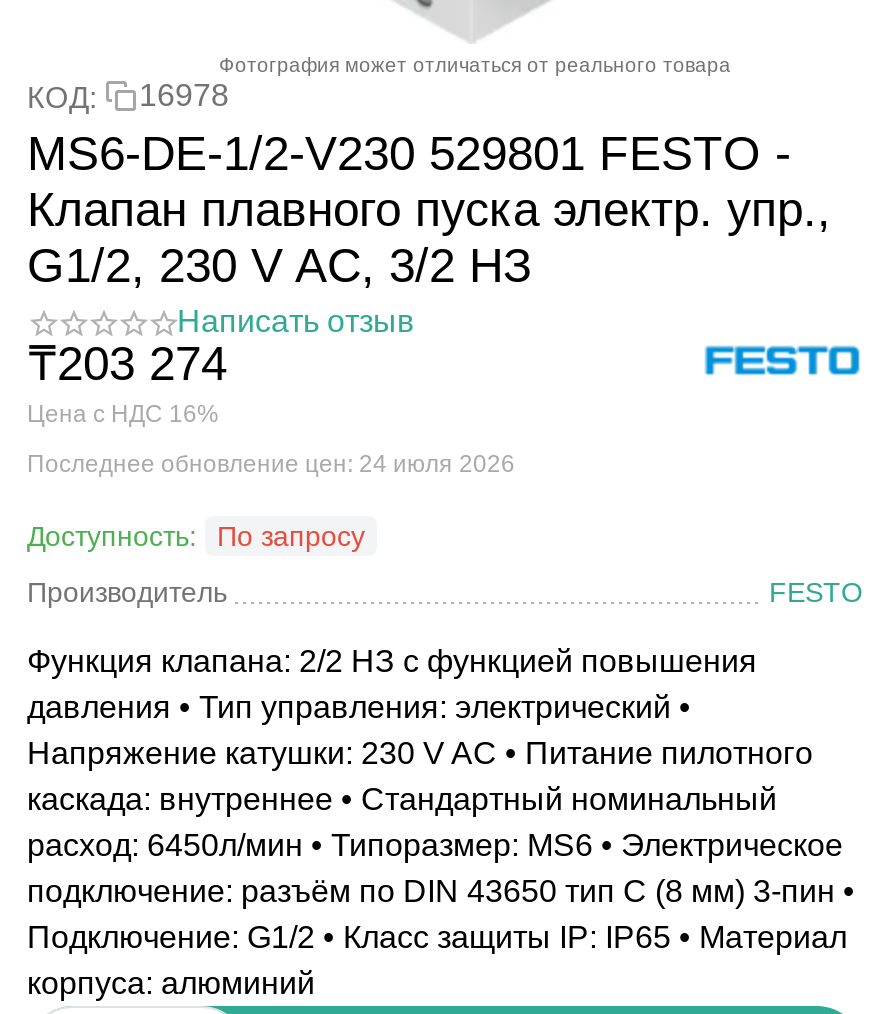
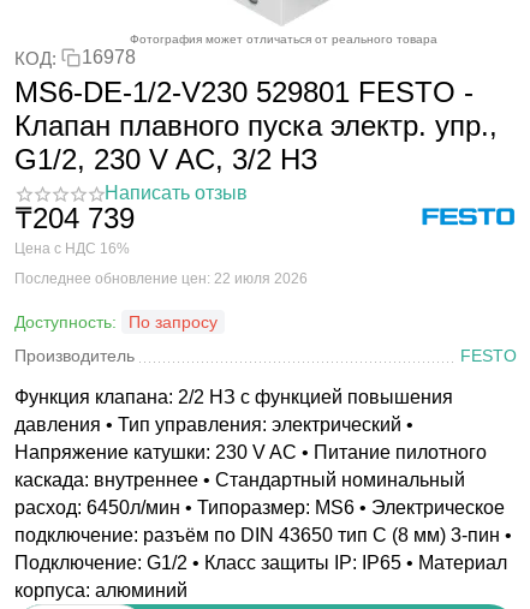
- ₸203 274
+ ₸204 739

- Последнее обновление цен: 24 июля 2026
+ Последнее обновление цен: 22 июля 2026
